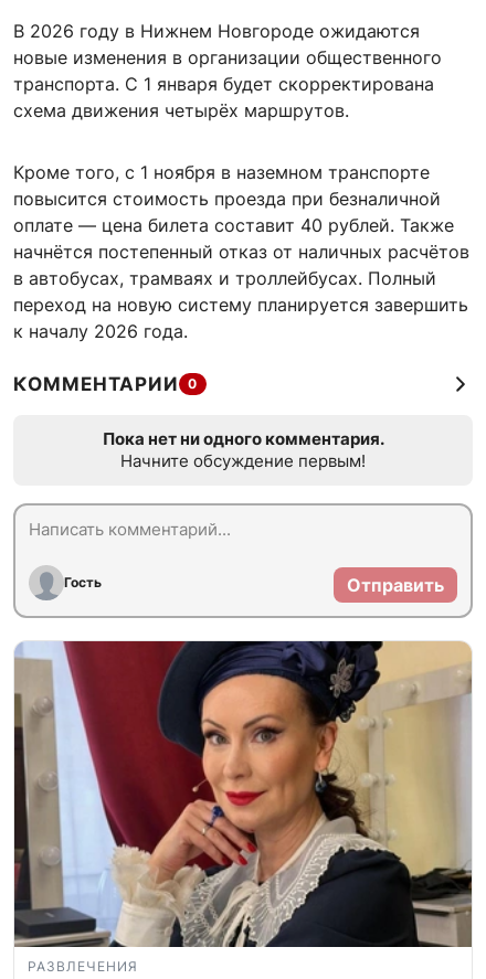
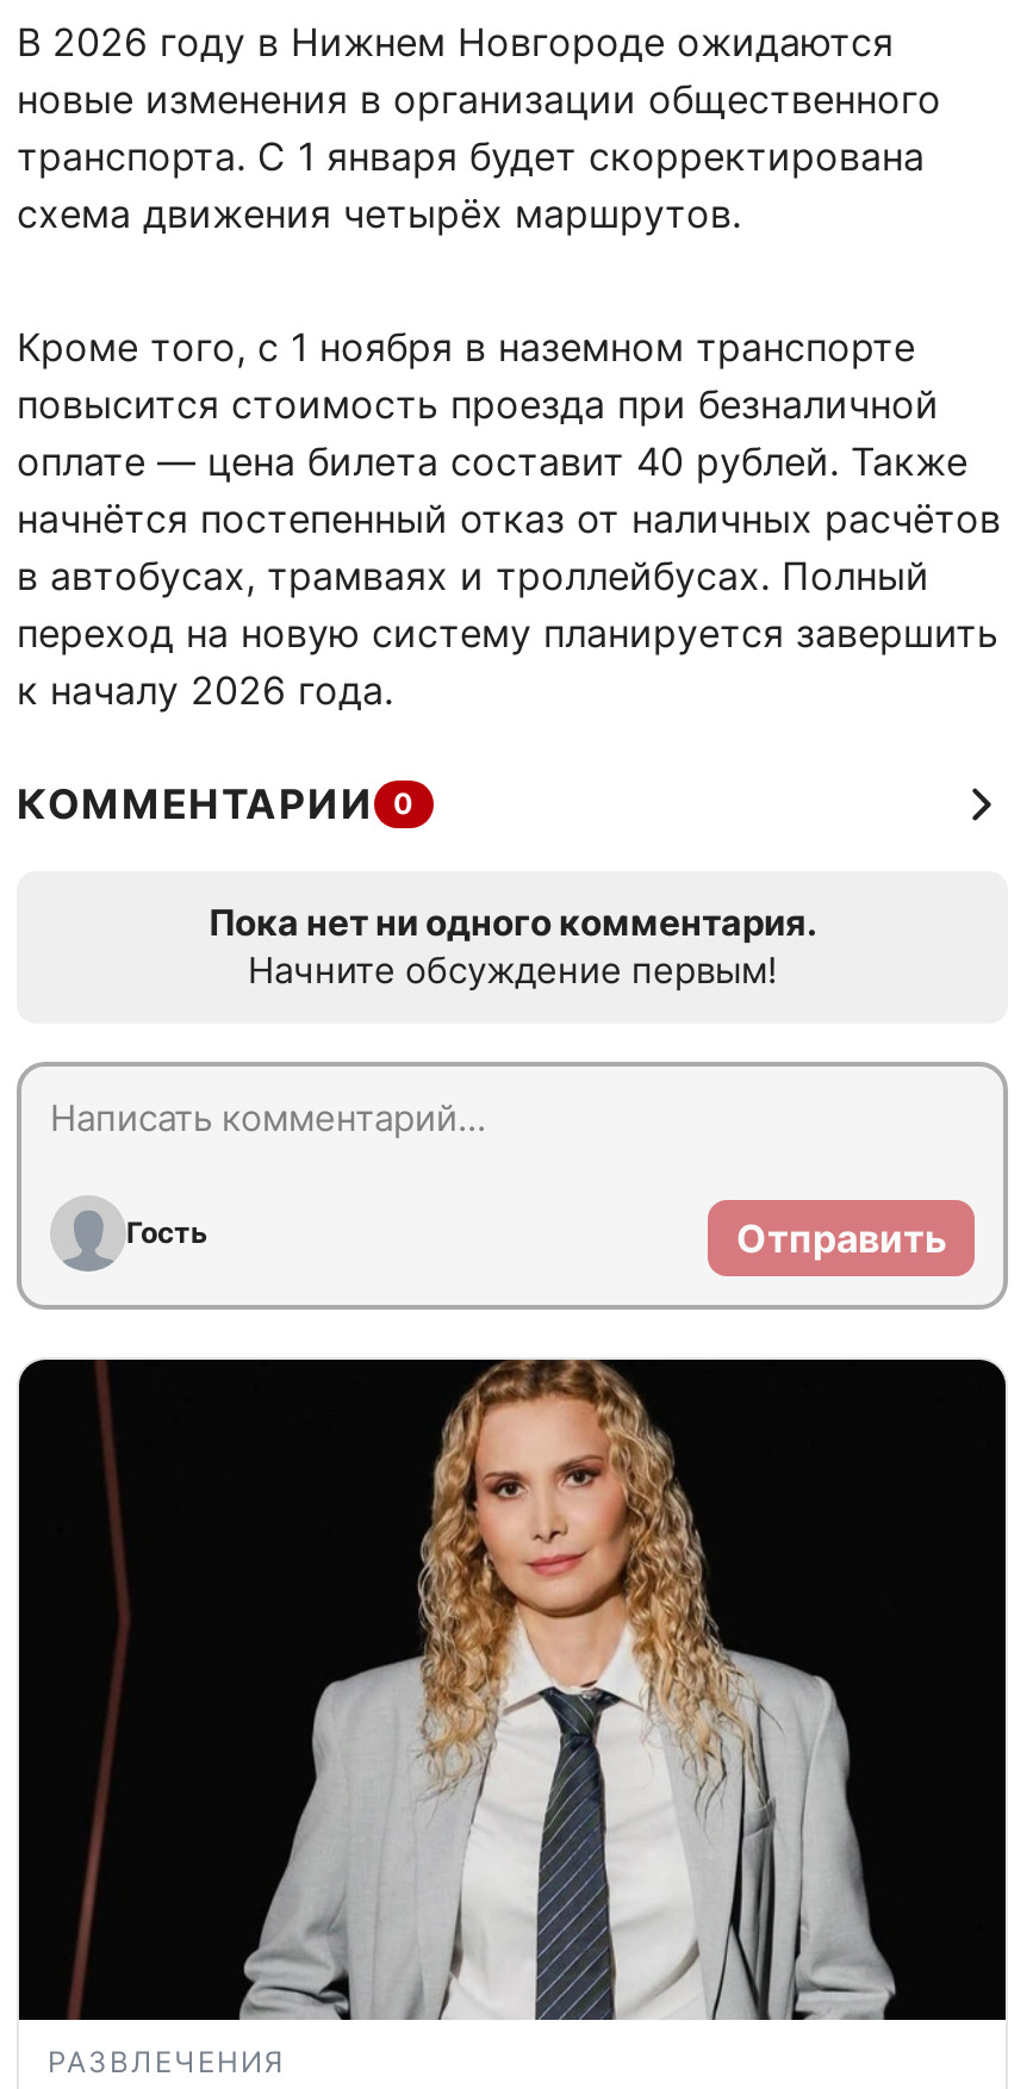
- [image]
+ [image]
